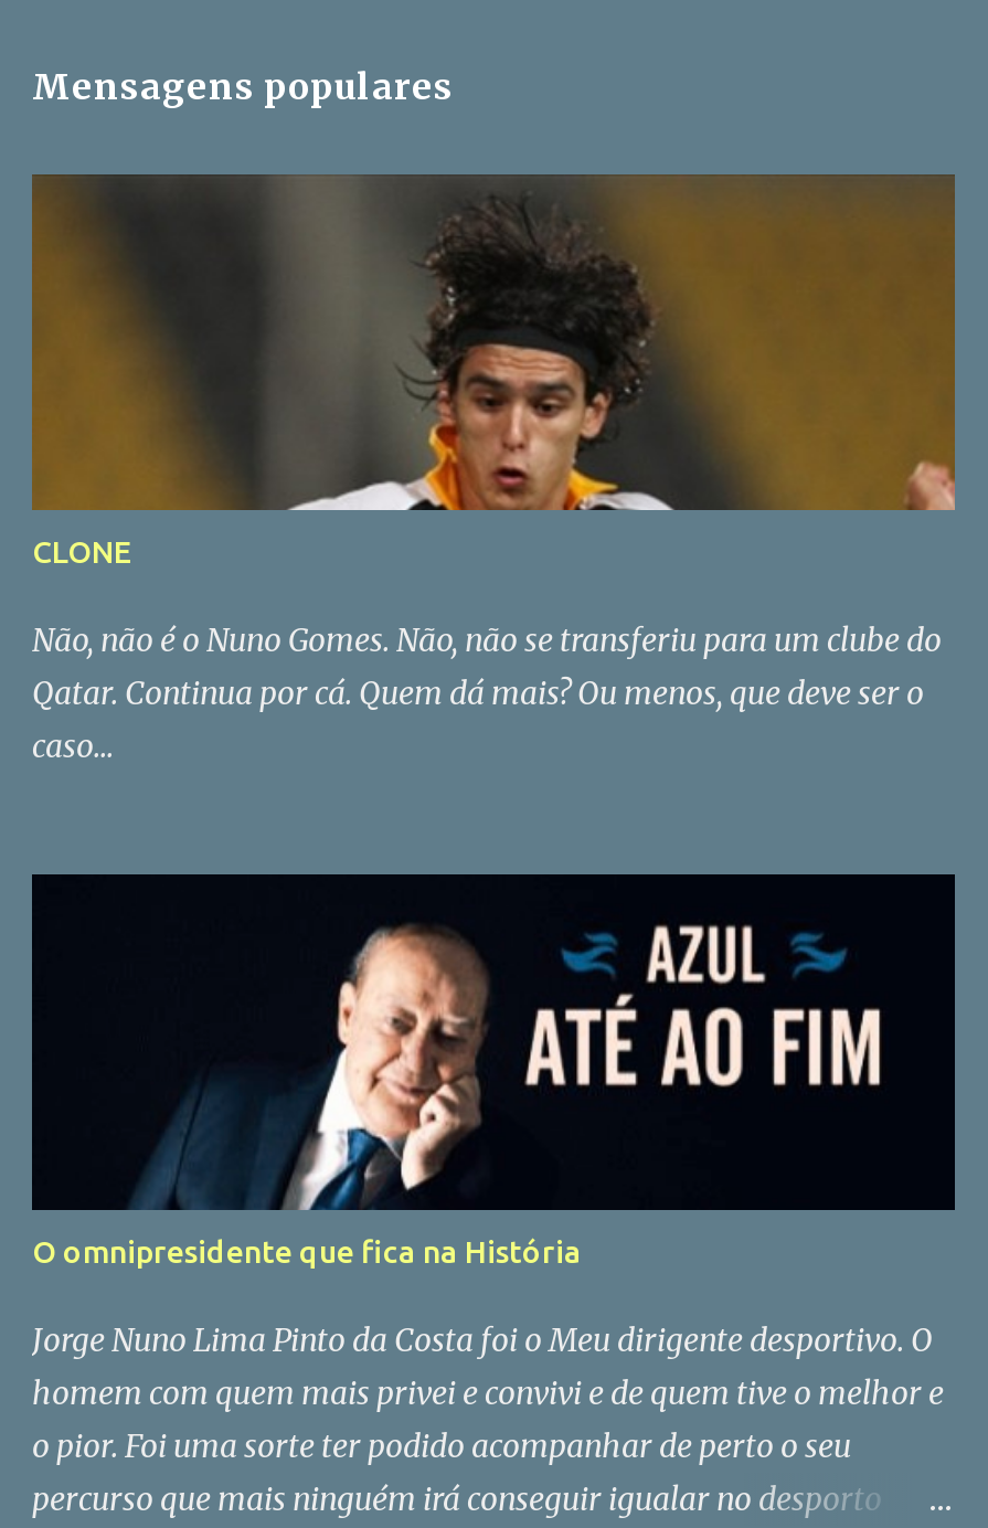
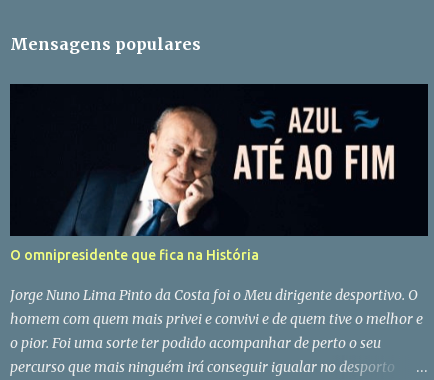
- [image]
- CLONE
- Não, não é o Nuno Gomes. Não, não se transferiu para um clube do
- Qatar. Continua por cá. Quem dá mais? Ou menos, que deve ser o
- caso...
